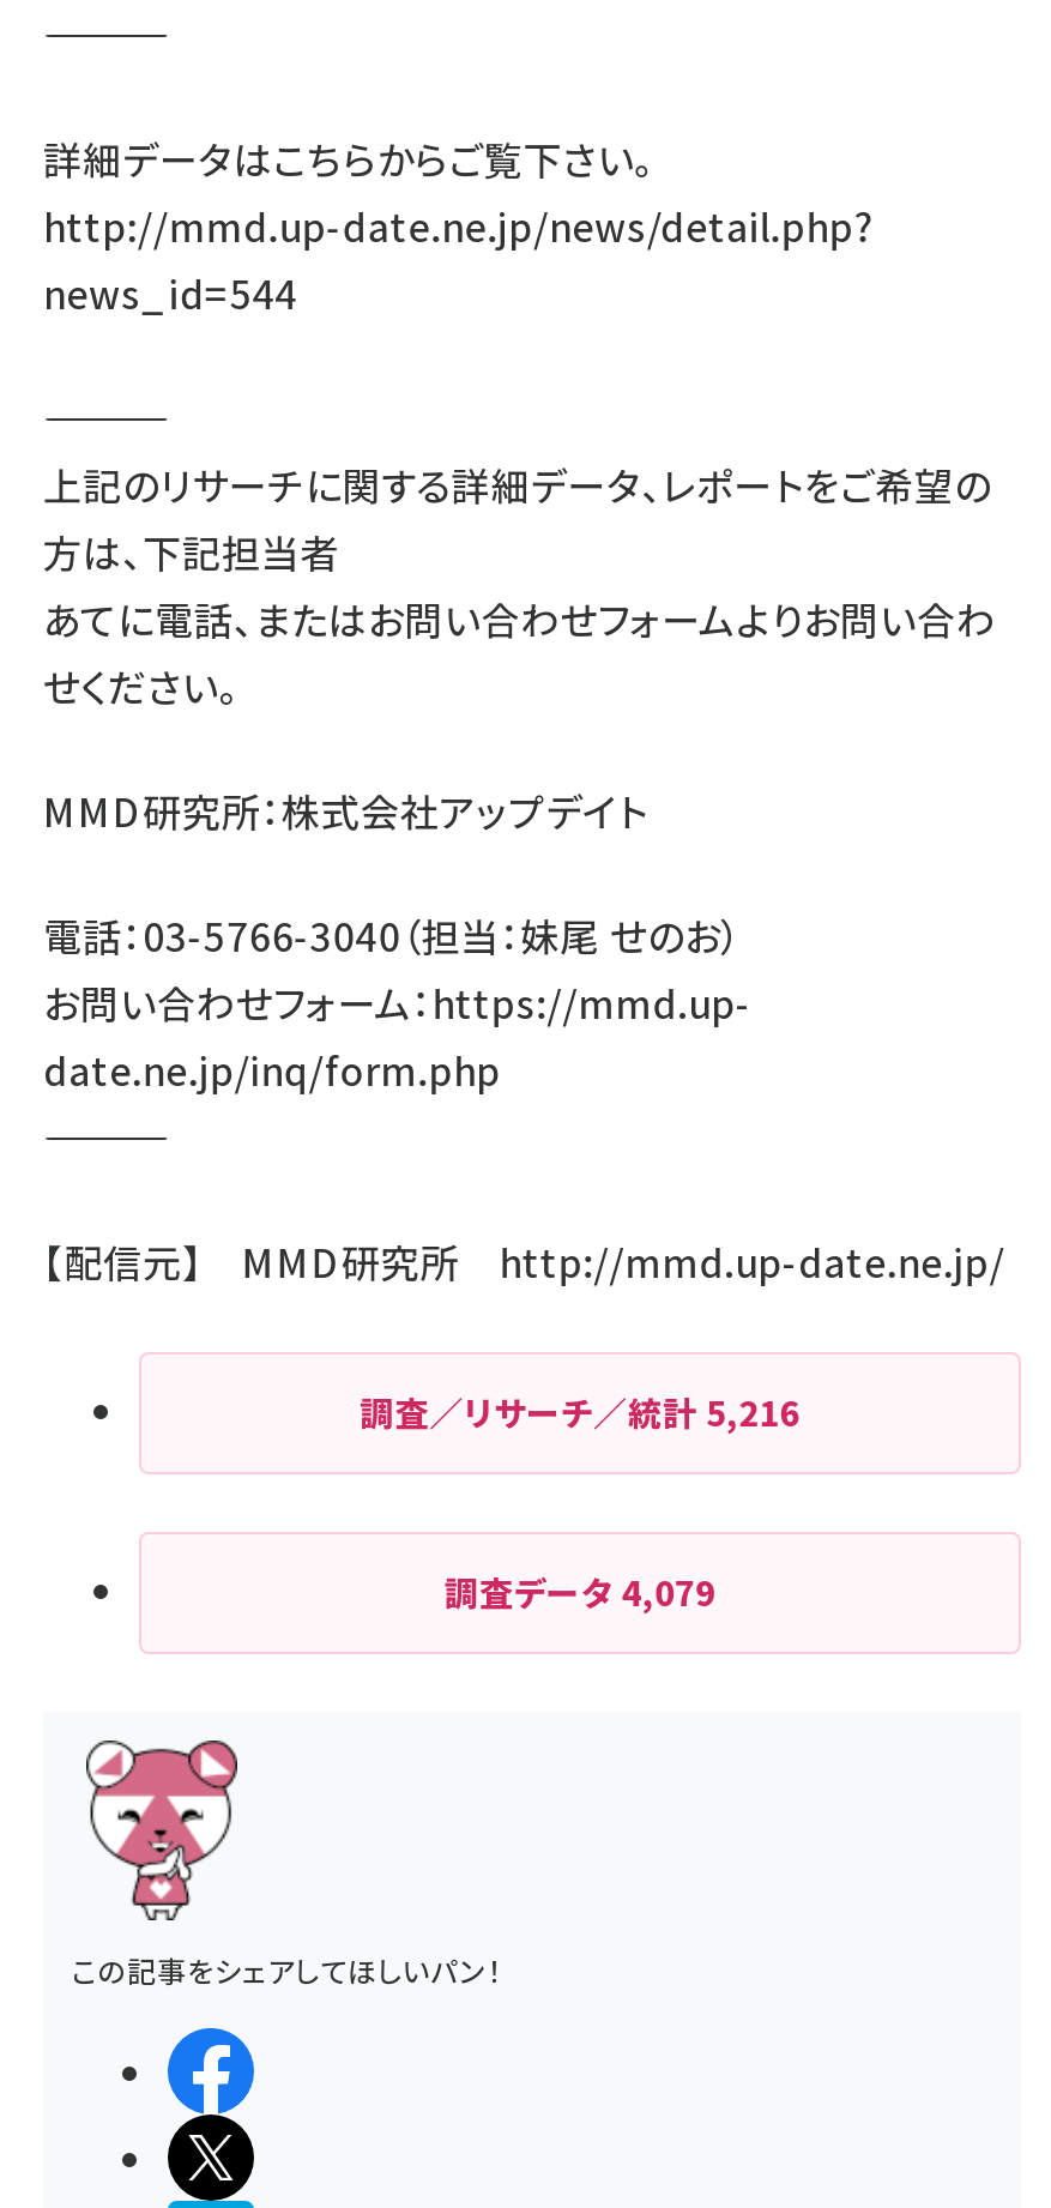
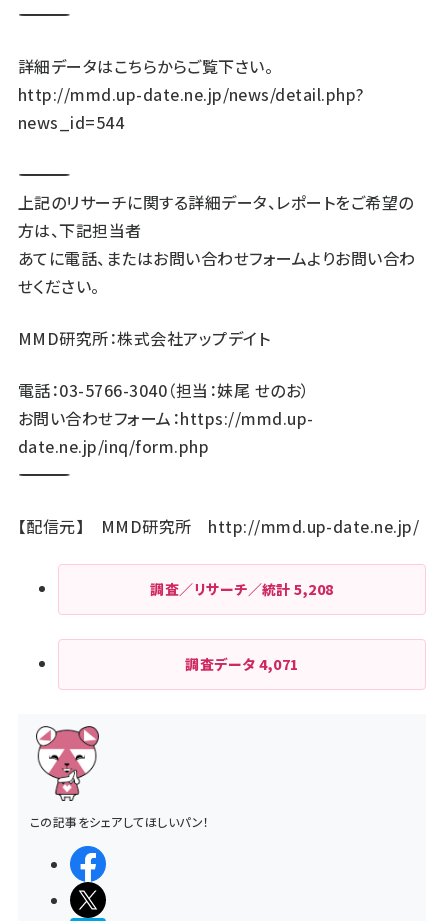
- 調査／リサーチ／統計5,216
+ 調査／リサーチ／統計5,208

- 調査データ4,079
+ 調査データ4,071
